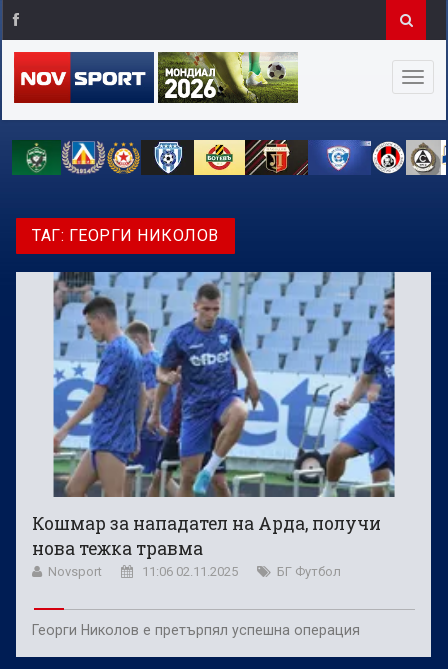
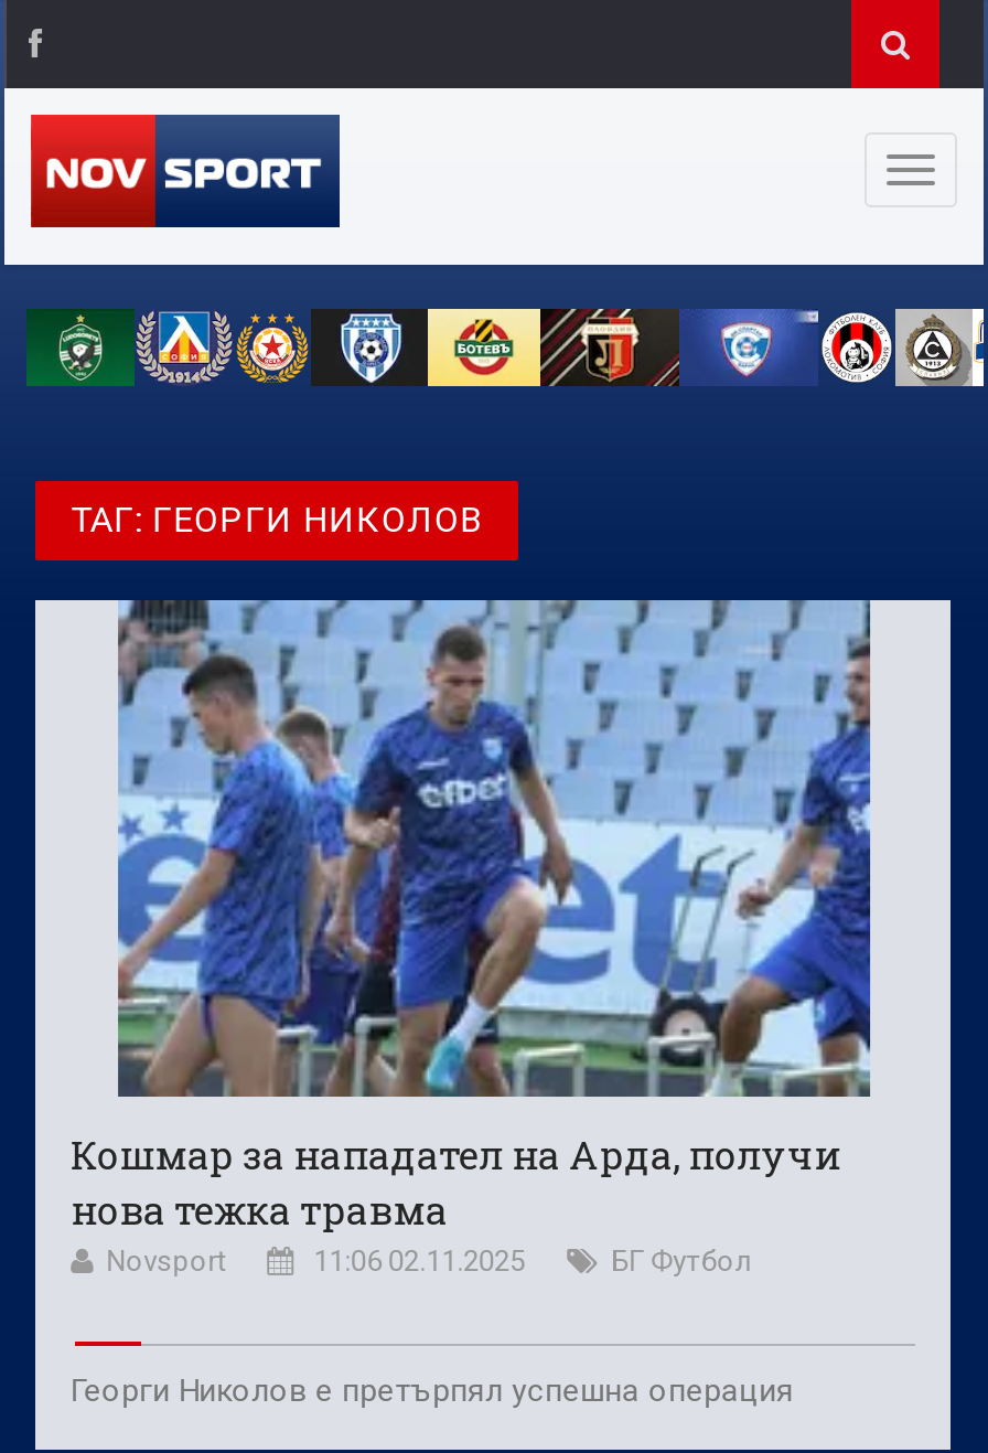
- [image]
